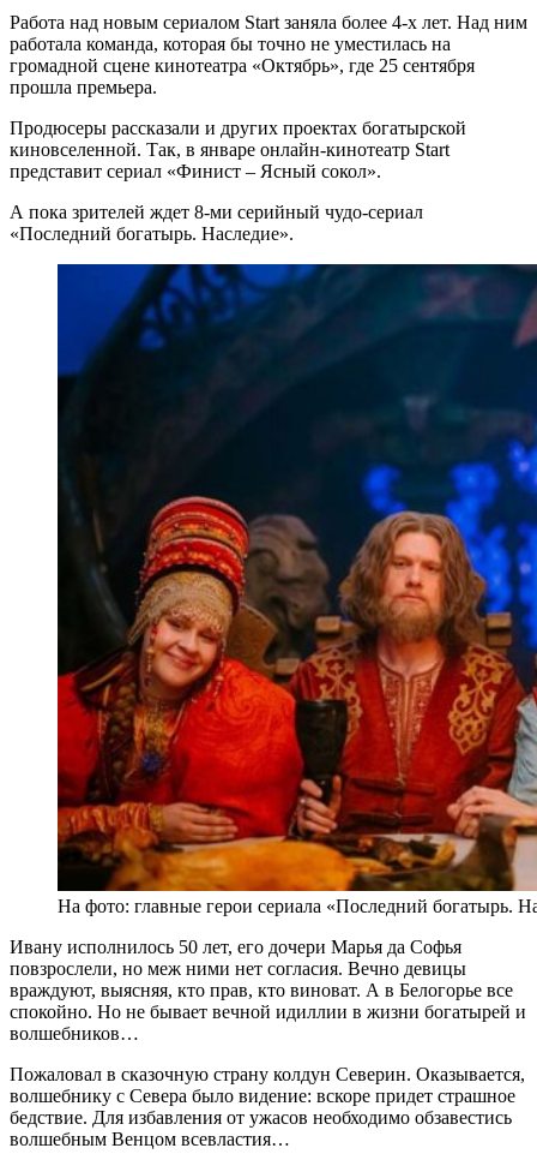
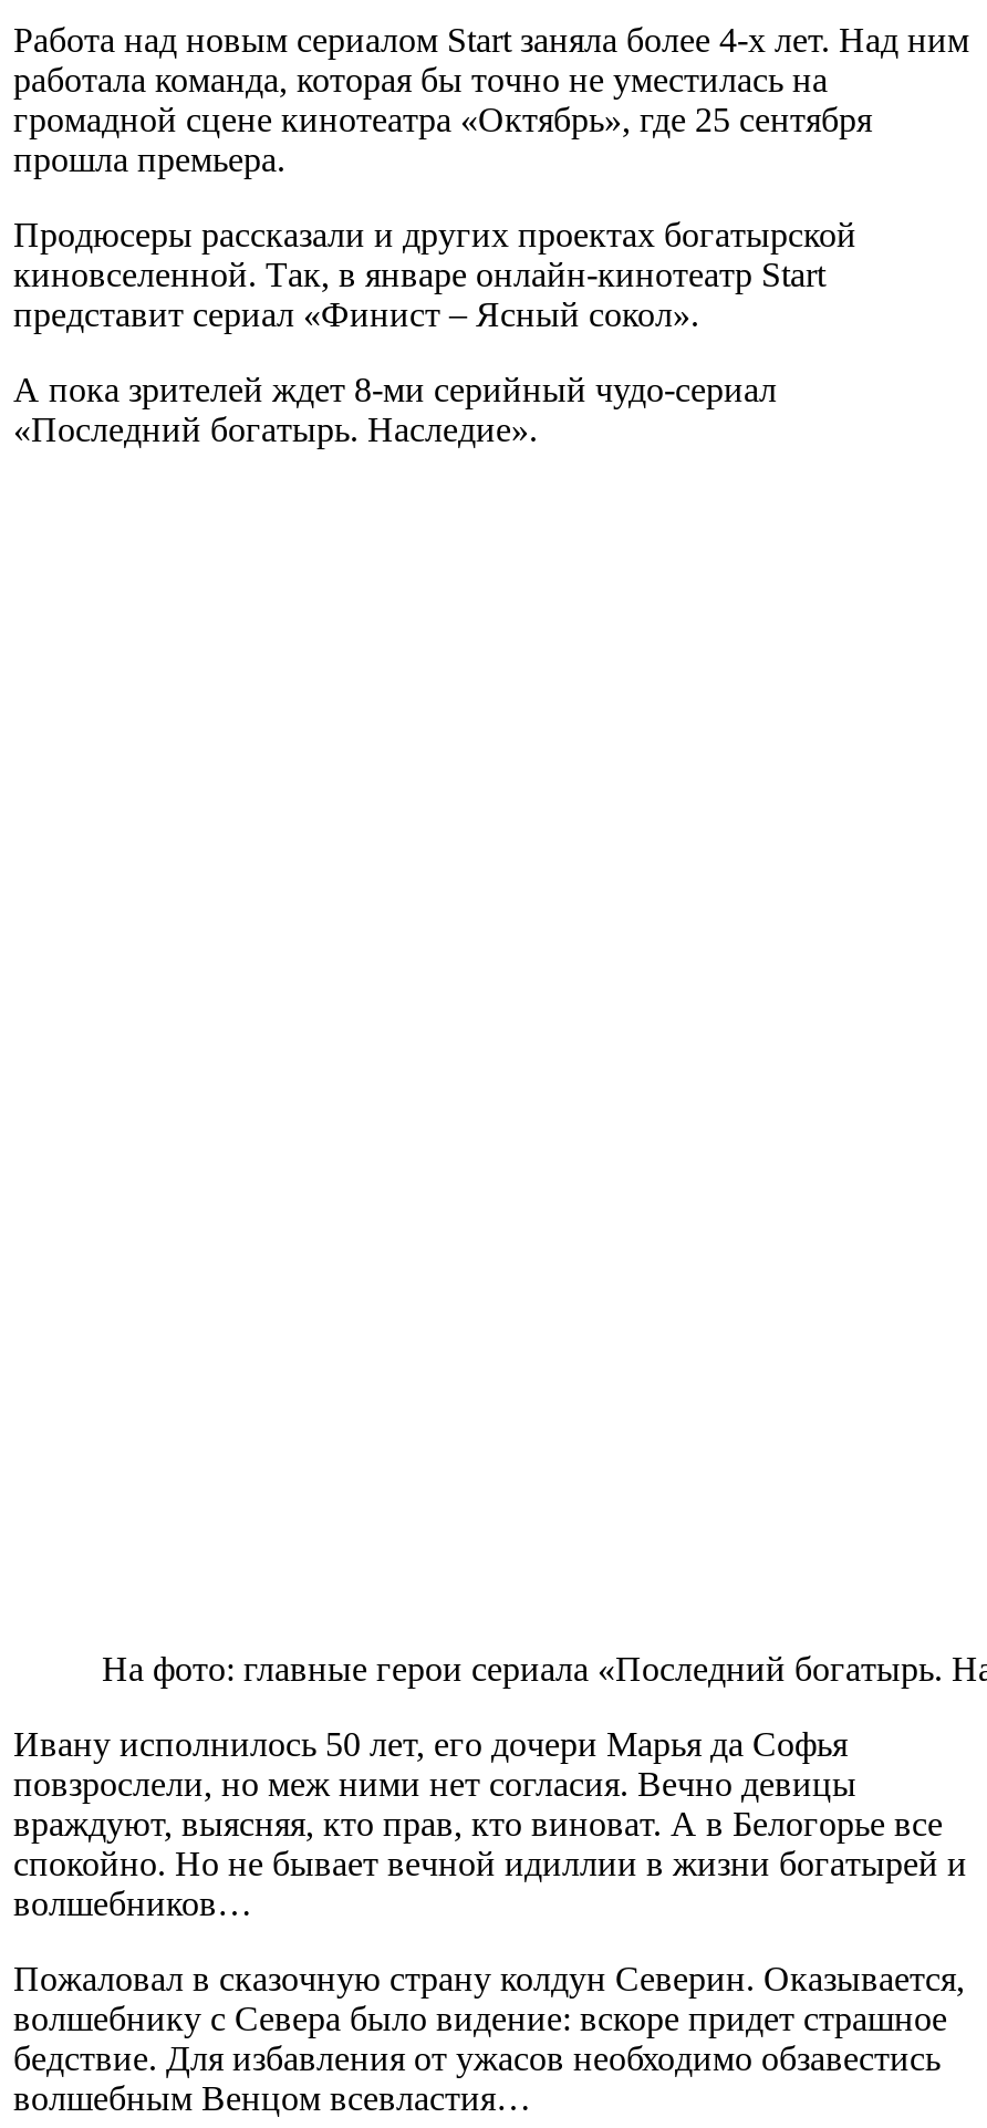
- [image]
